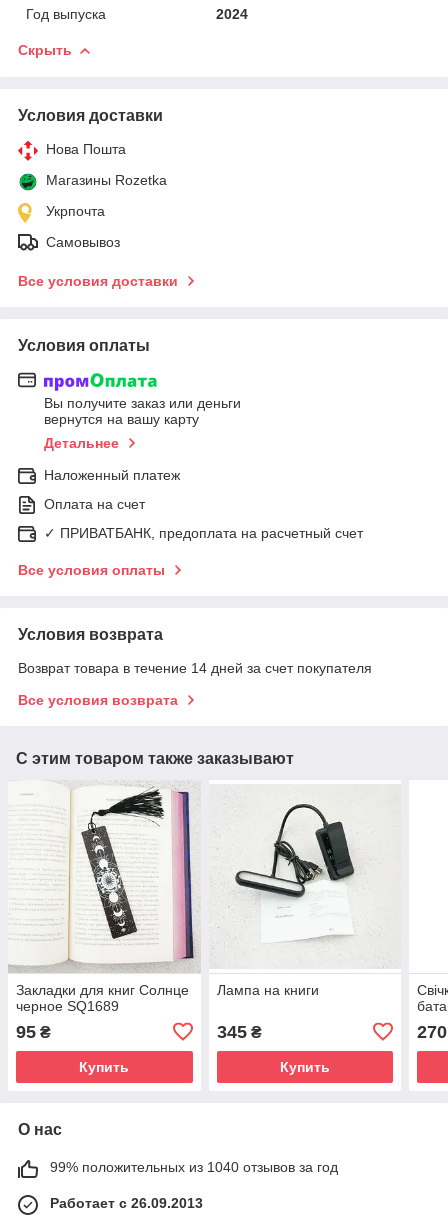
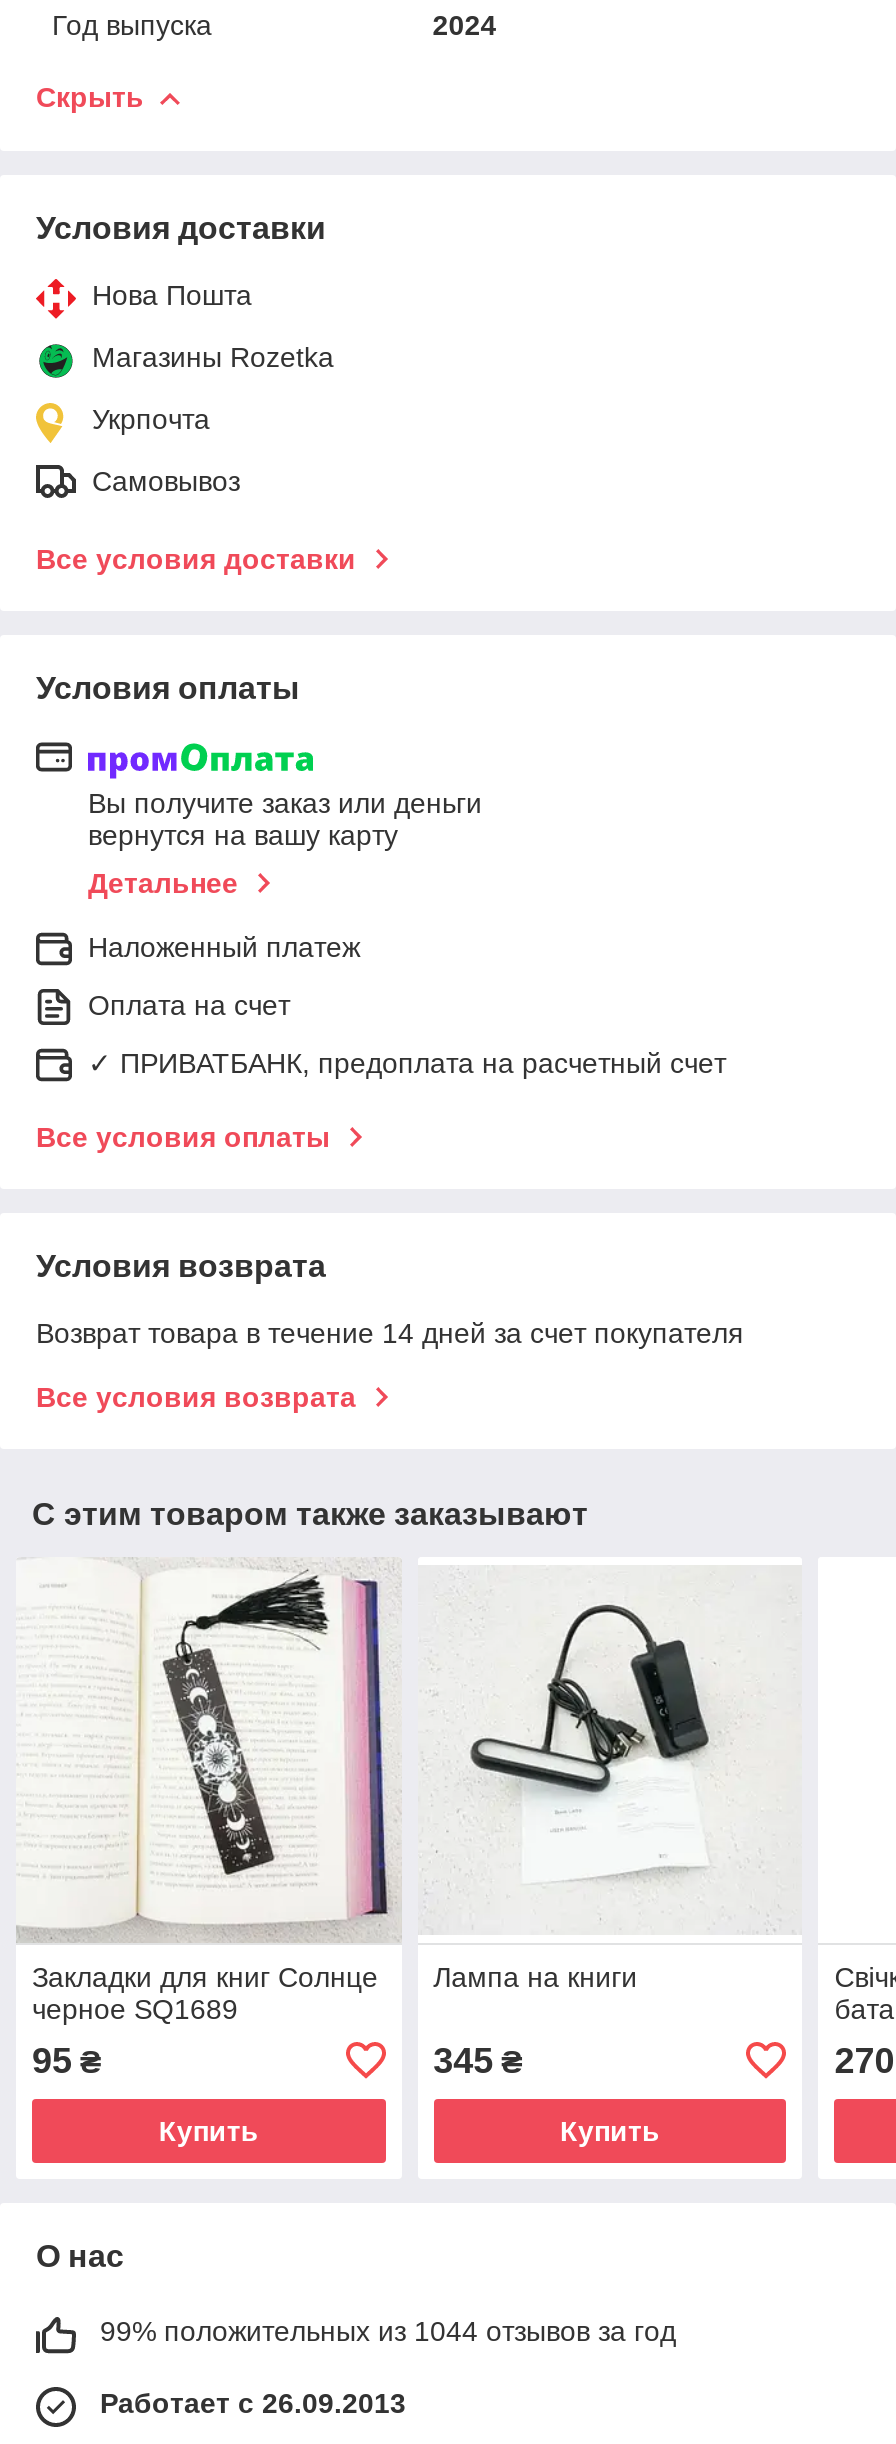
- 99% положительных из 1040 отзывов за год
+ 99% положительных из 1044 отзывов за год
